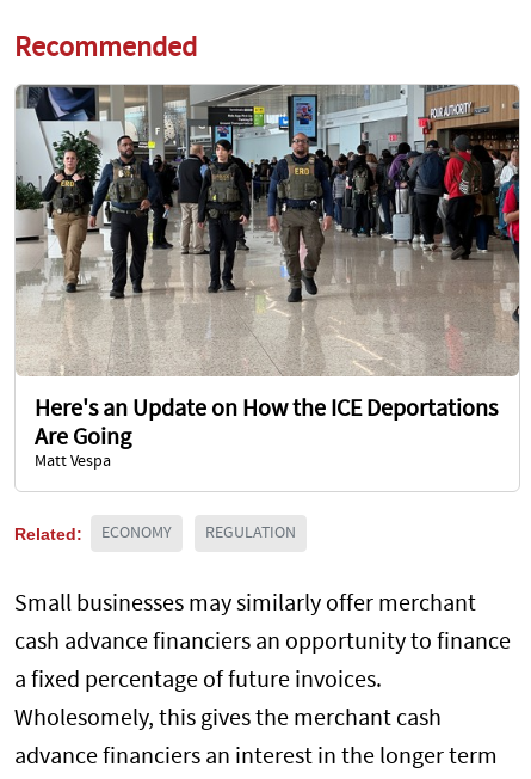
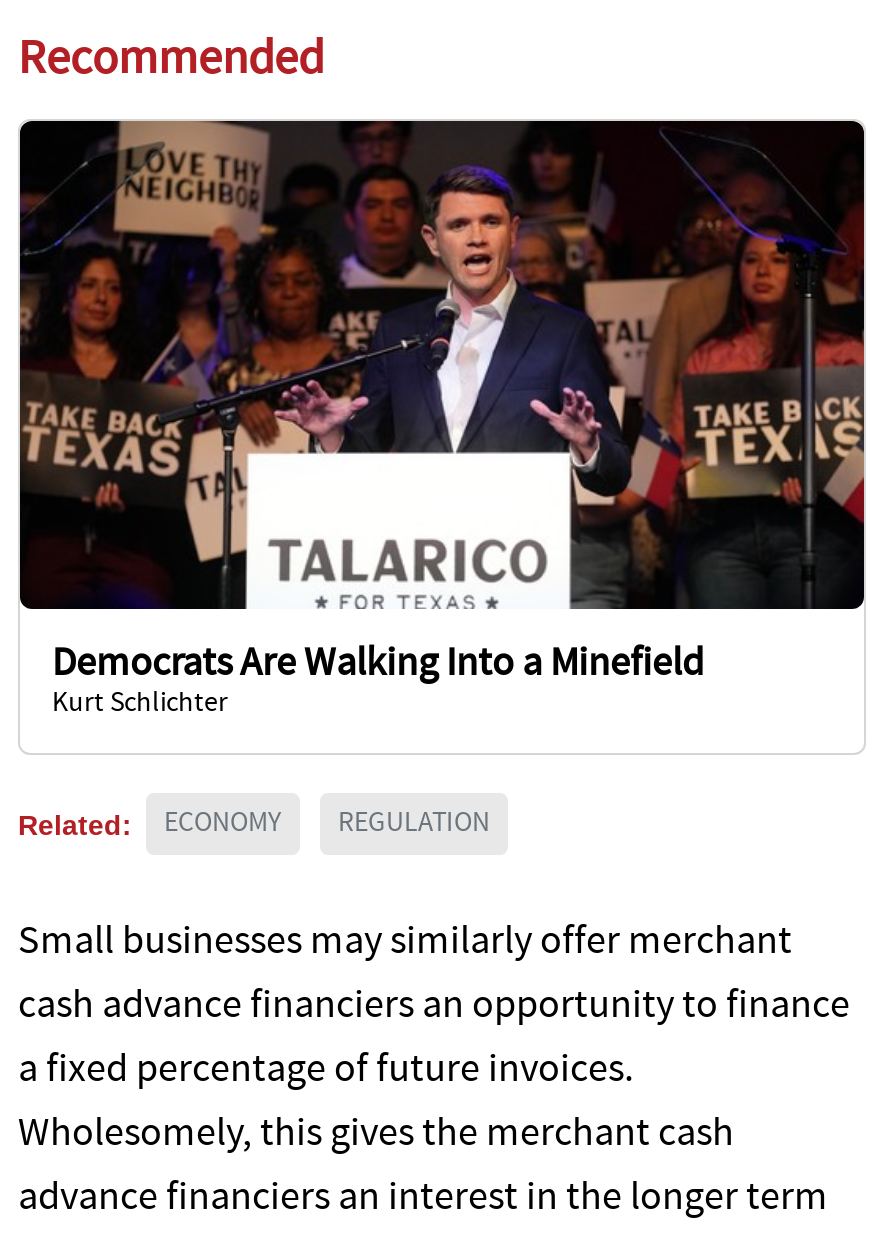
- [image]
- Here's an Update on How the ICE Deportations
- Are Going
- Matt Vespa
+ [image]
+ Democrats Are Walking Into a Minefield
+ Kurt Schlichter
